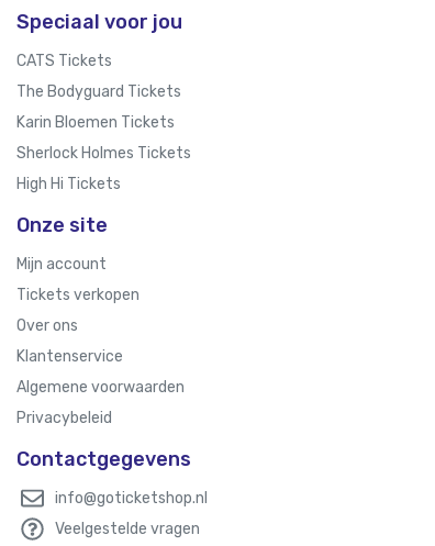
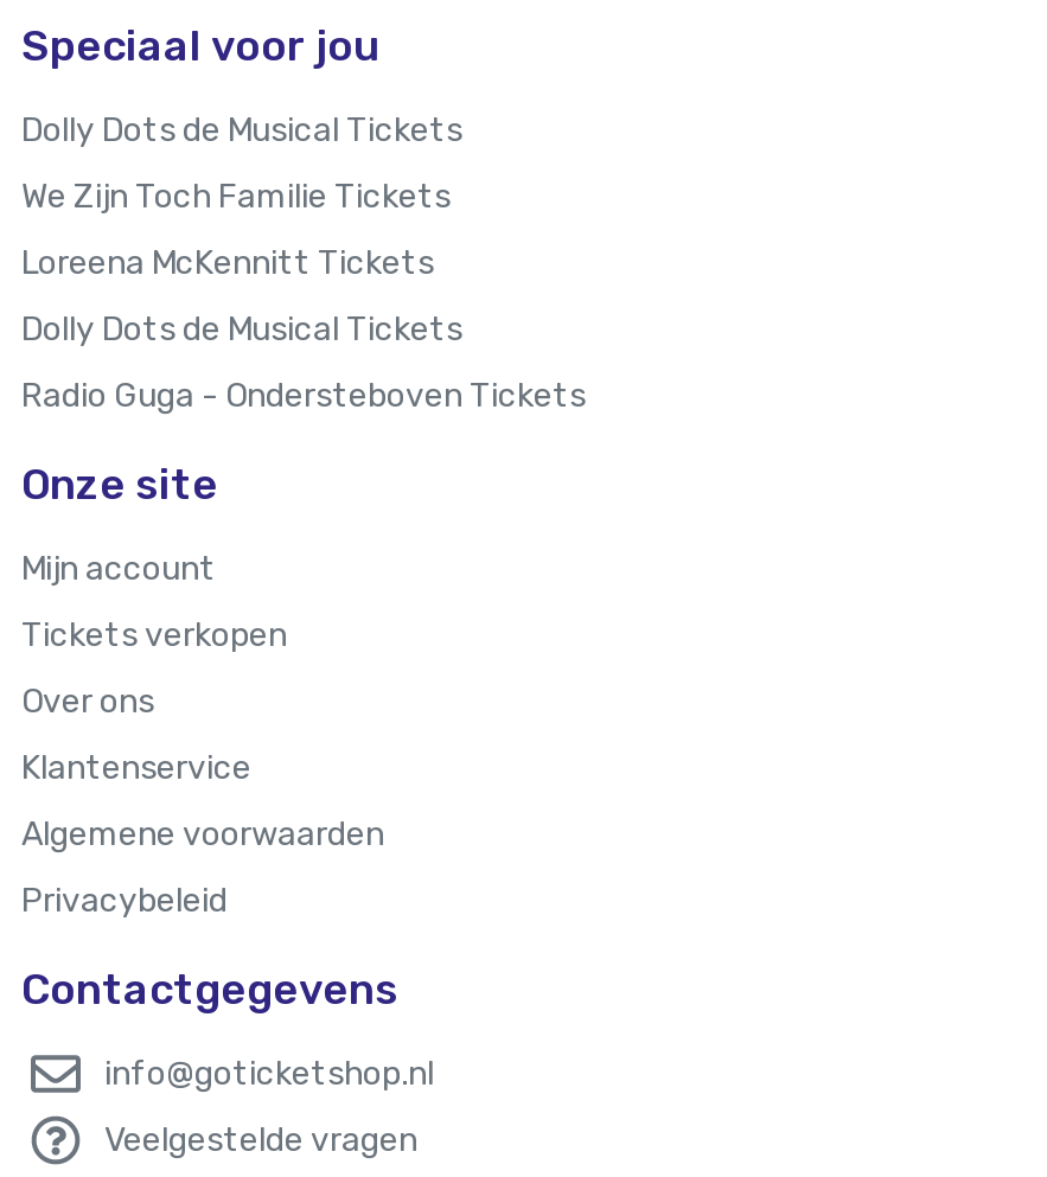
- CATS Tickets
+ Dolly Dots de Musical Tickets

- The Bodyguard Tickets
+ We Zijn Toch Familie Tickets

- Karin Bloemen Tickets
+ Loreena McKennitt Tickets

- Sherlock Holmes Tickets
+ Dolly Dots de Musical Tickets

- High Hi Tickets
+ Radio Guga - Ondersteboven Tickets
